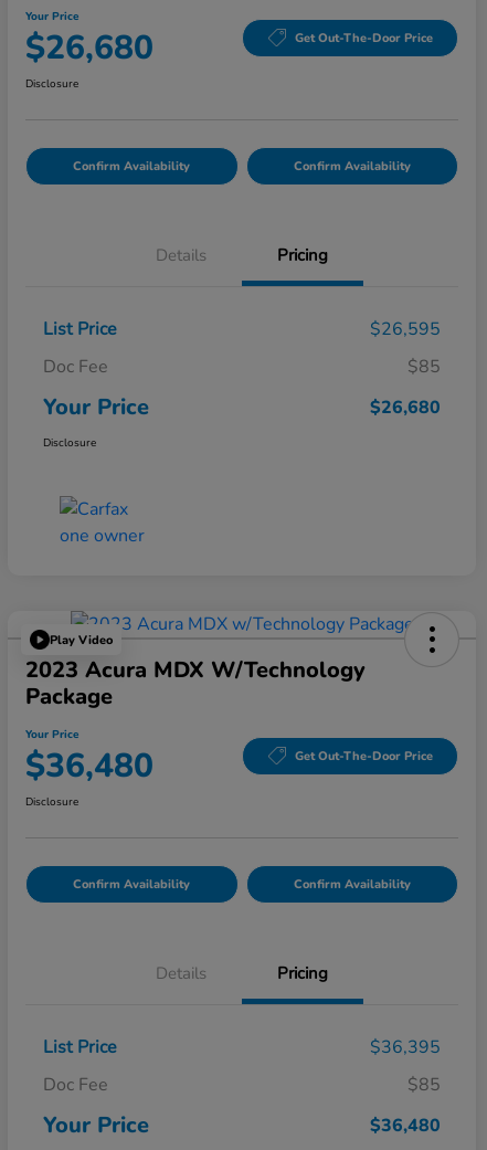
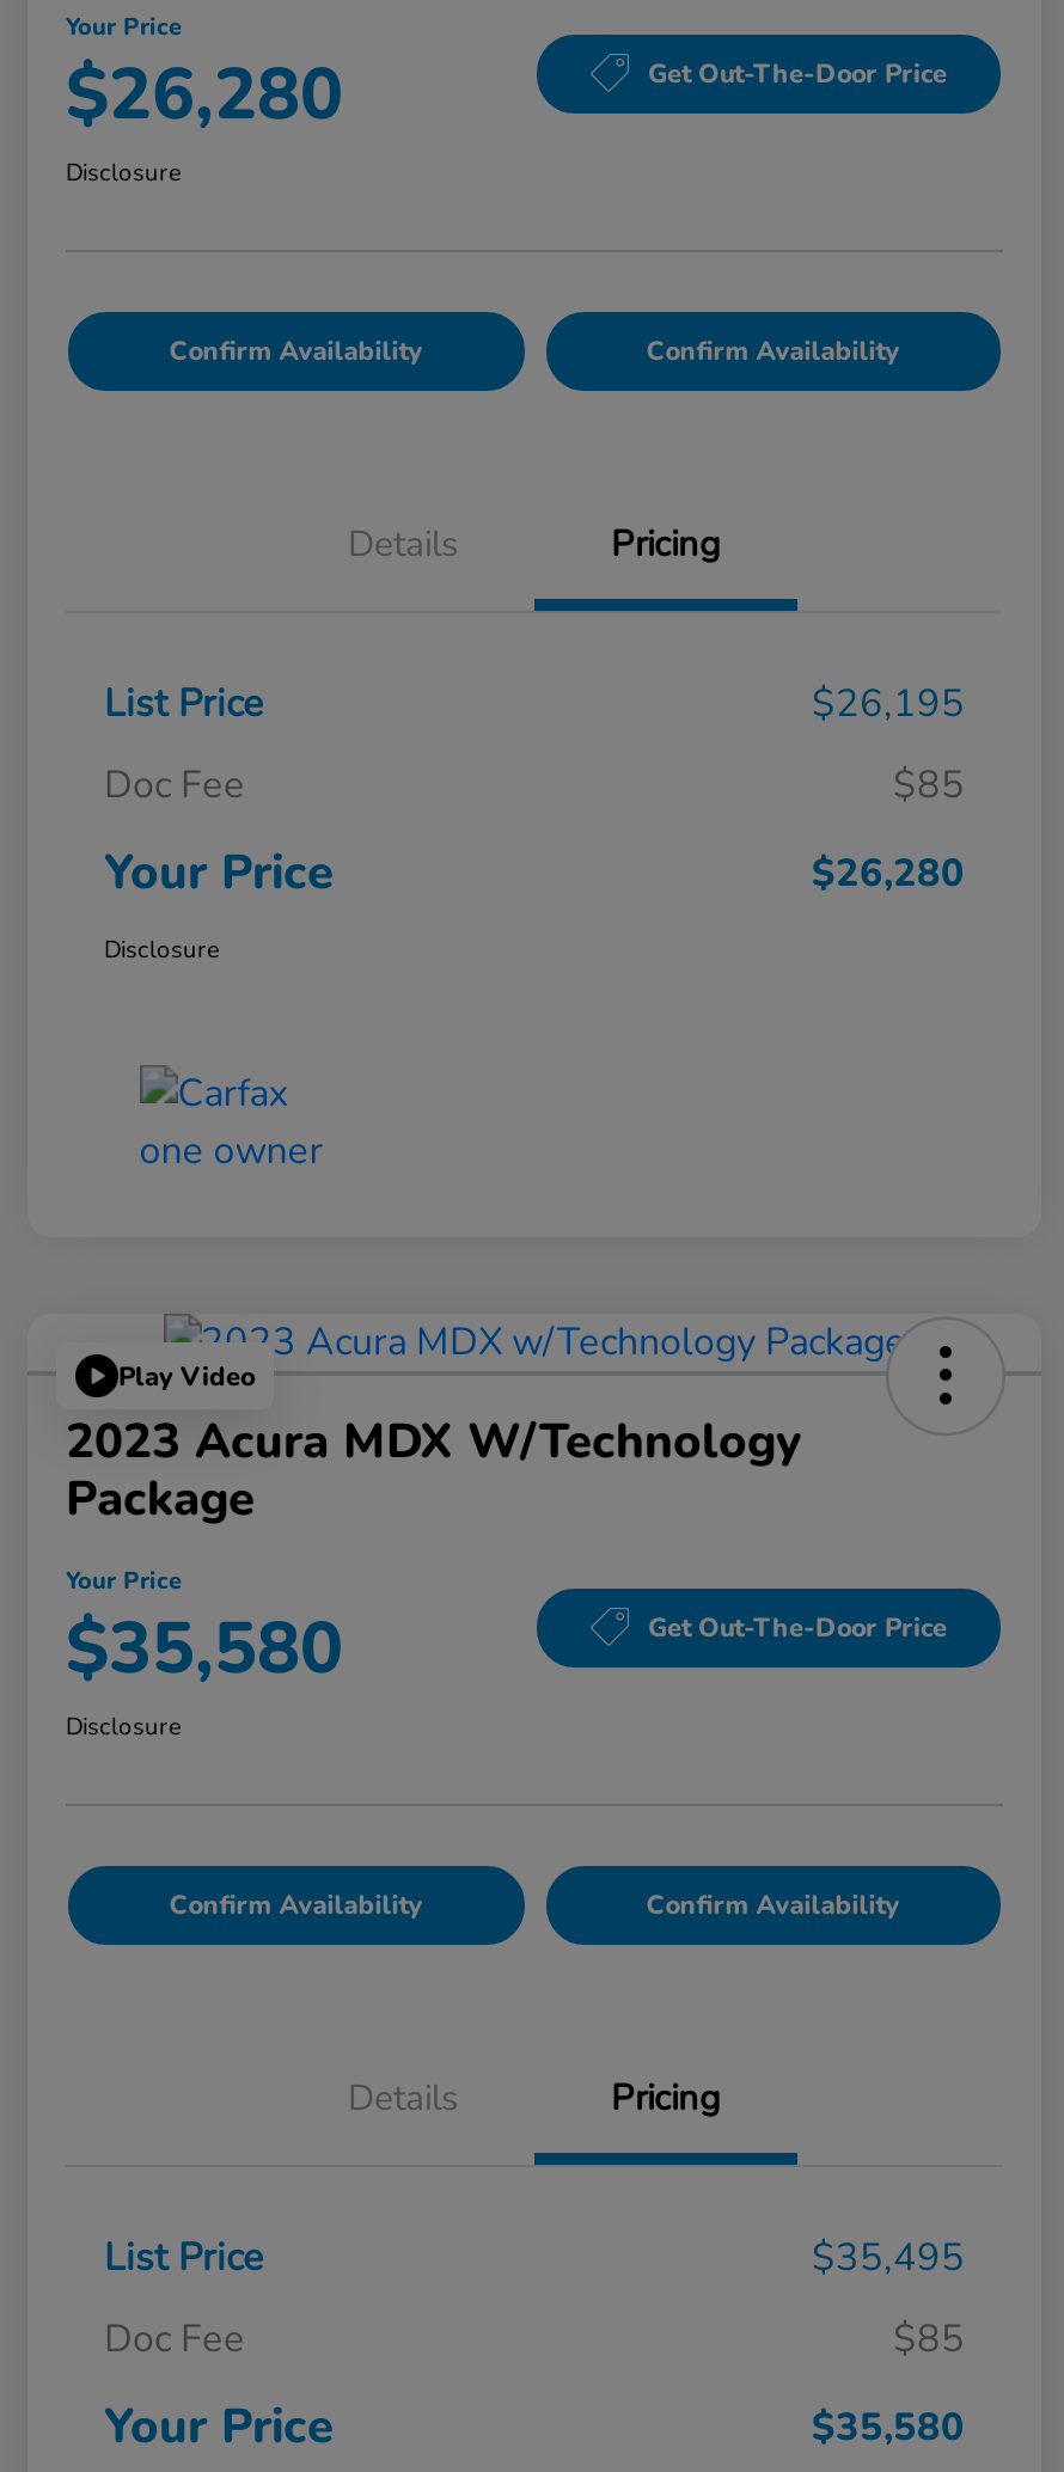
- $26,680
+ $26,280

- $26,595
+ $26,195

- $26,680
+ $26,280

- $36,480
+ $35,580

- $36,395
+ $35,495

- $36,480
+ $35,580
